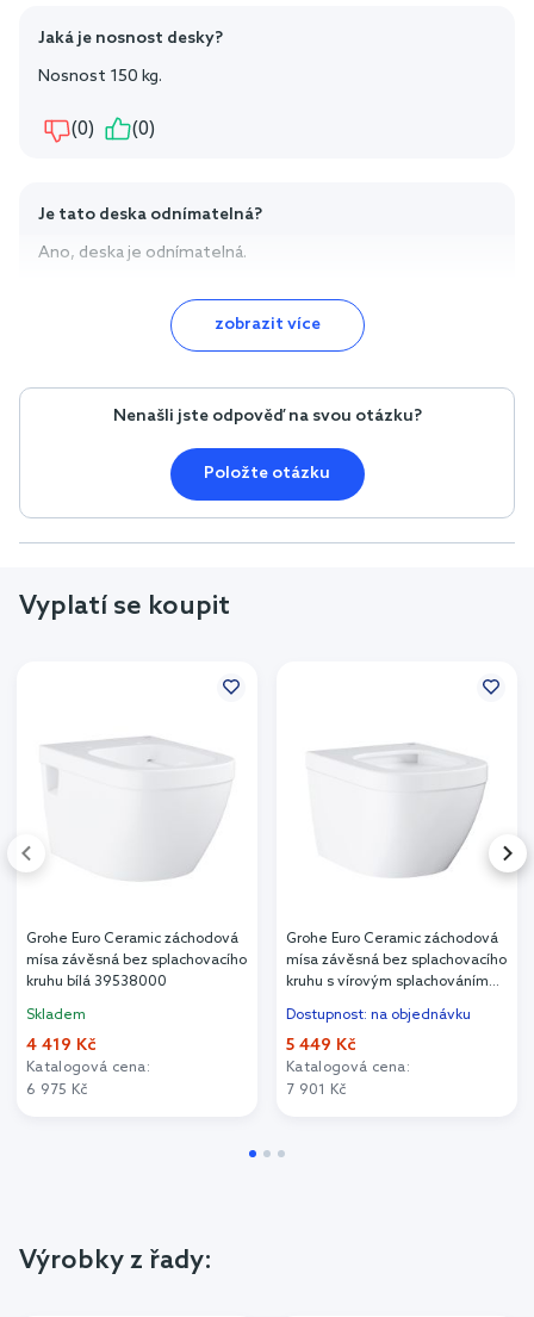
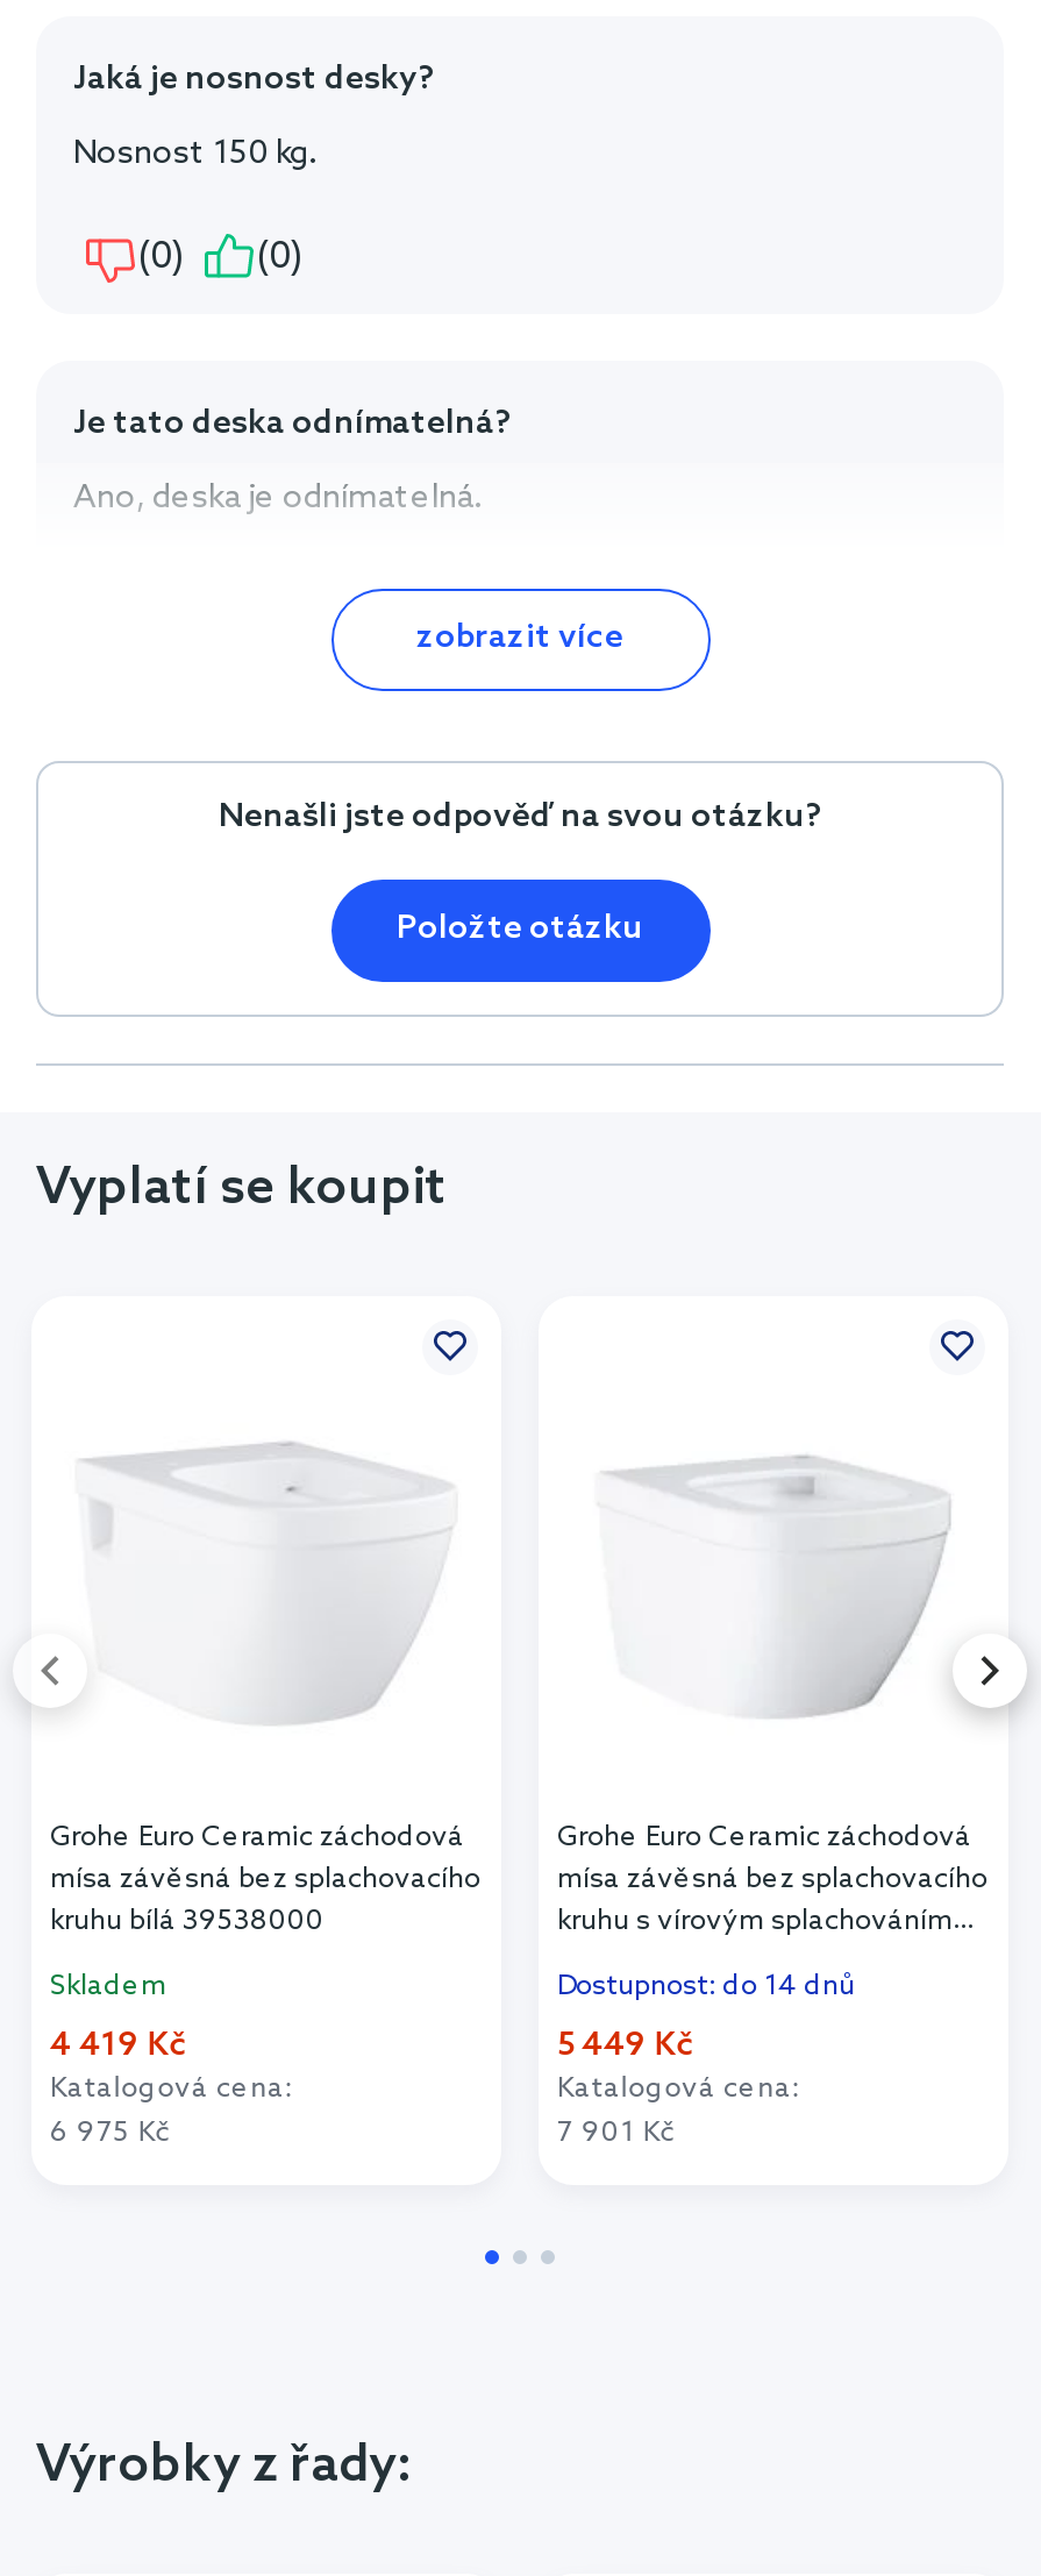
- Dostupnost: na objednávku
+ Dostupnost: do 14 dnů
